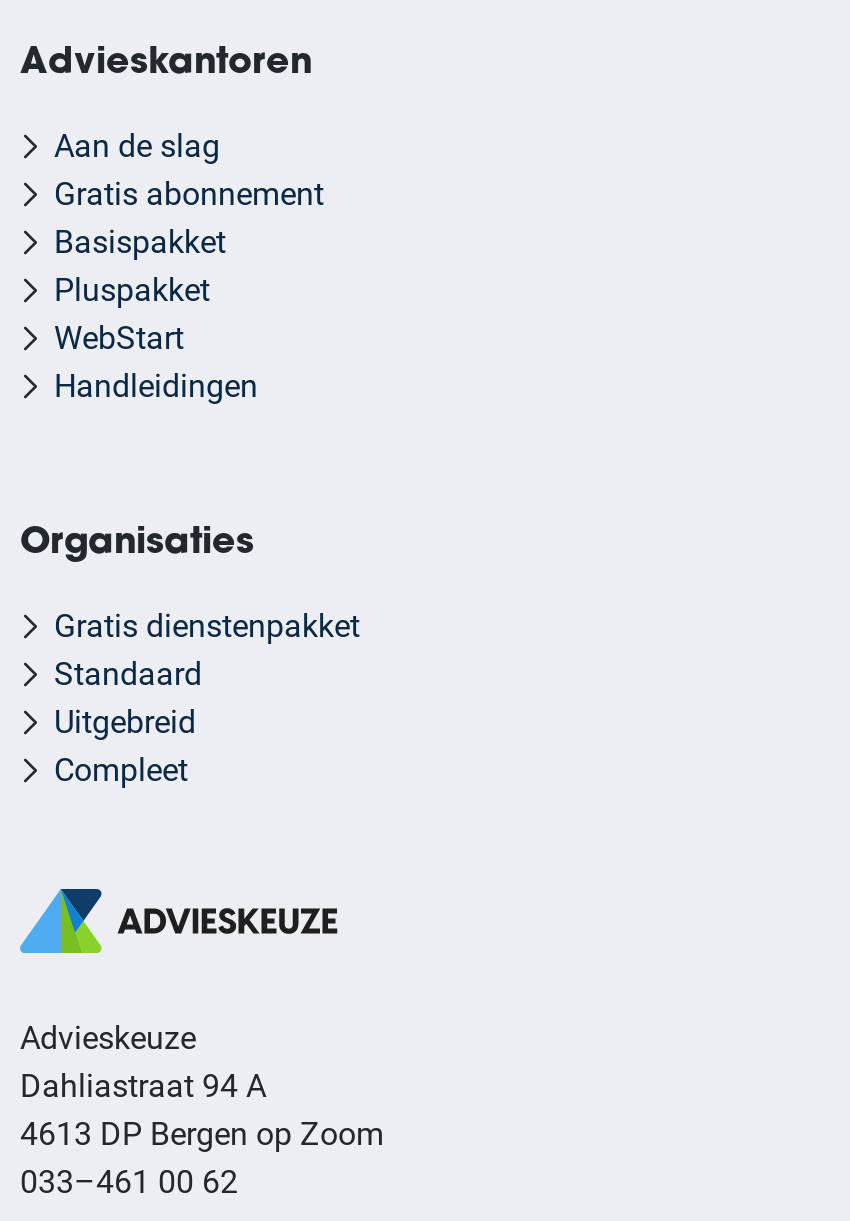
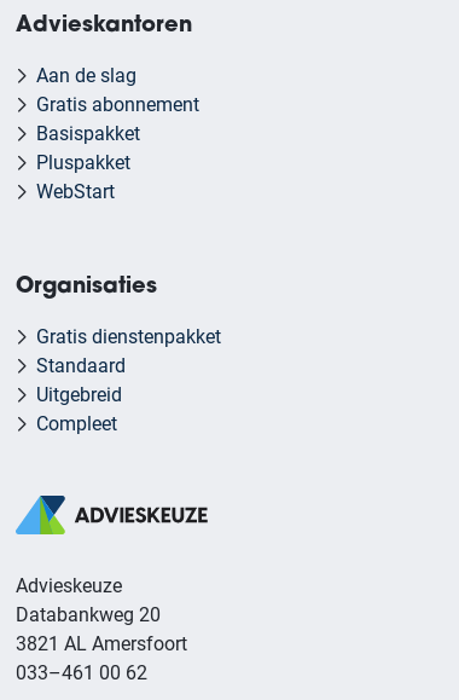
- Handleidingen

- Dahliastraat 94 A
- 4613 DP Bergen op Zoom
+ Databankweg 20
+ 3821 AL Amersfoort
